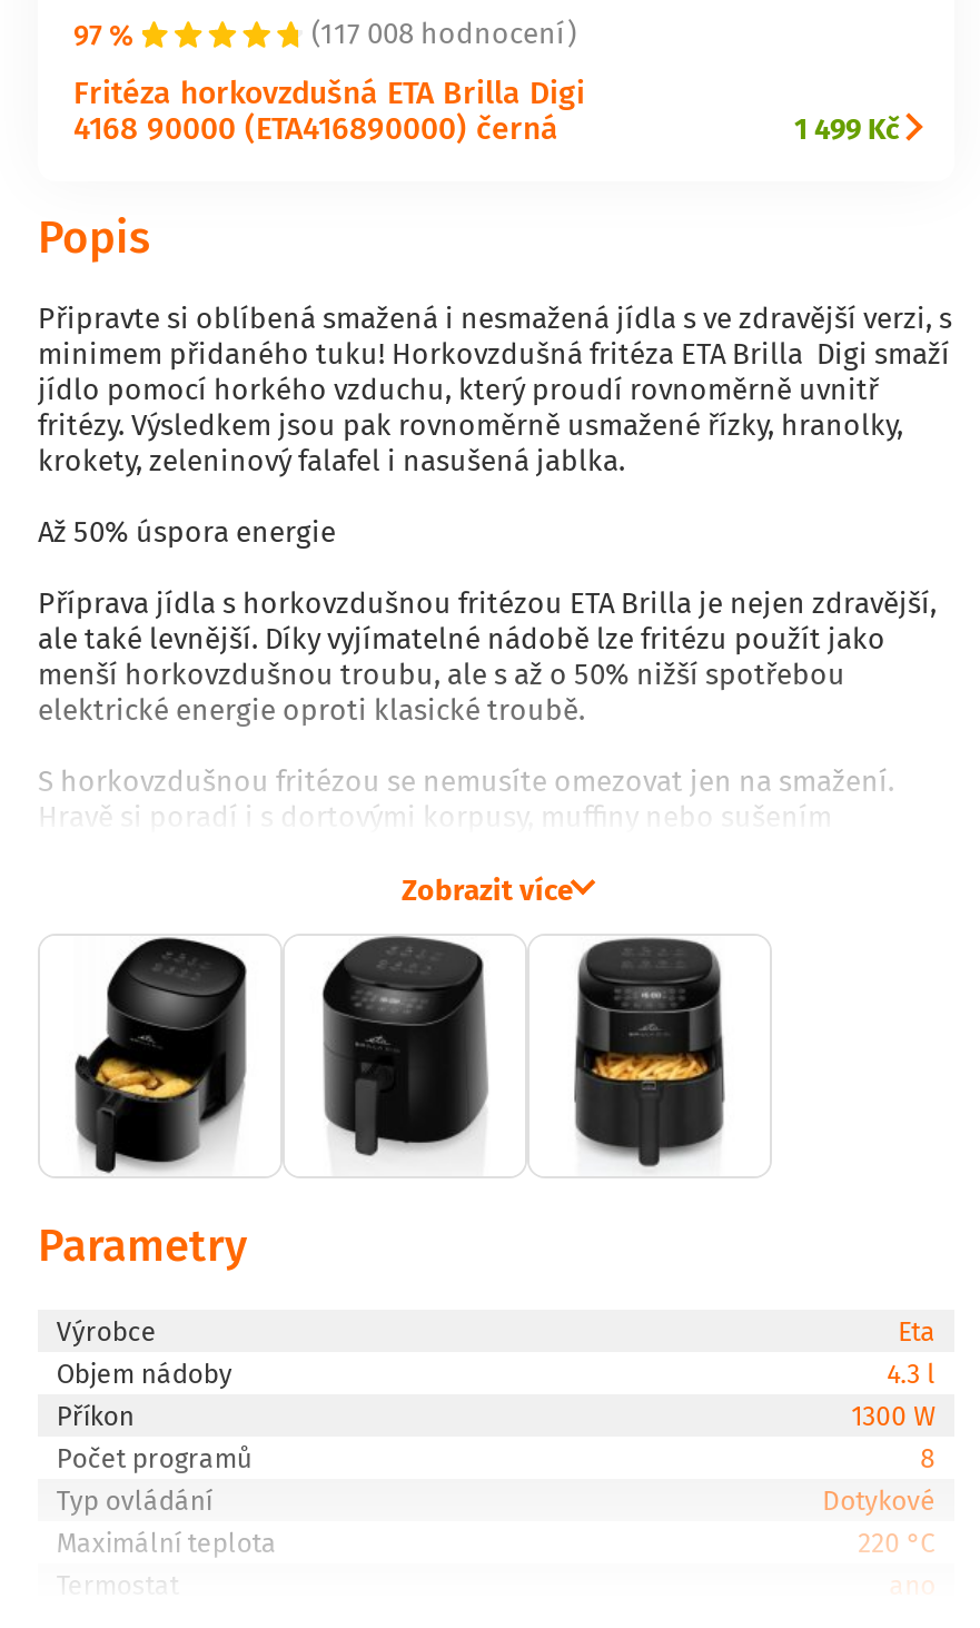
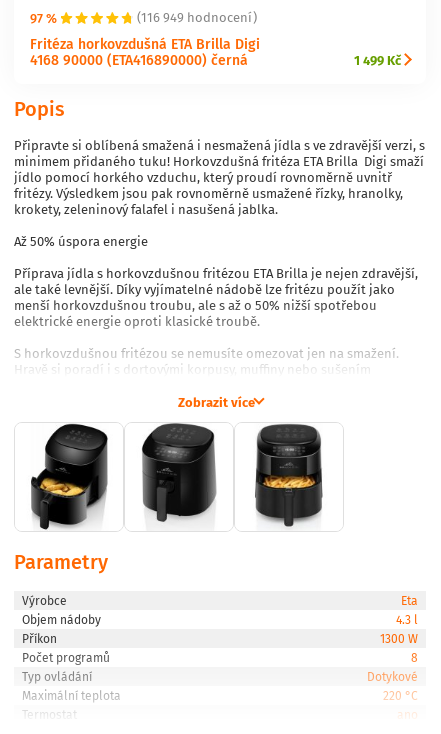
- (117 008 hodnocení)
+ (116 949 hodnocení)
